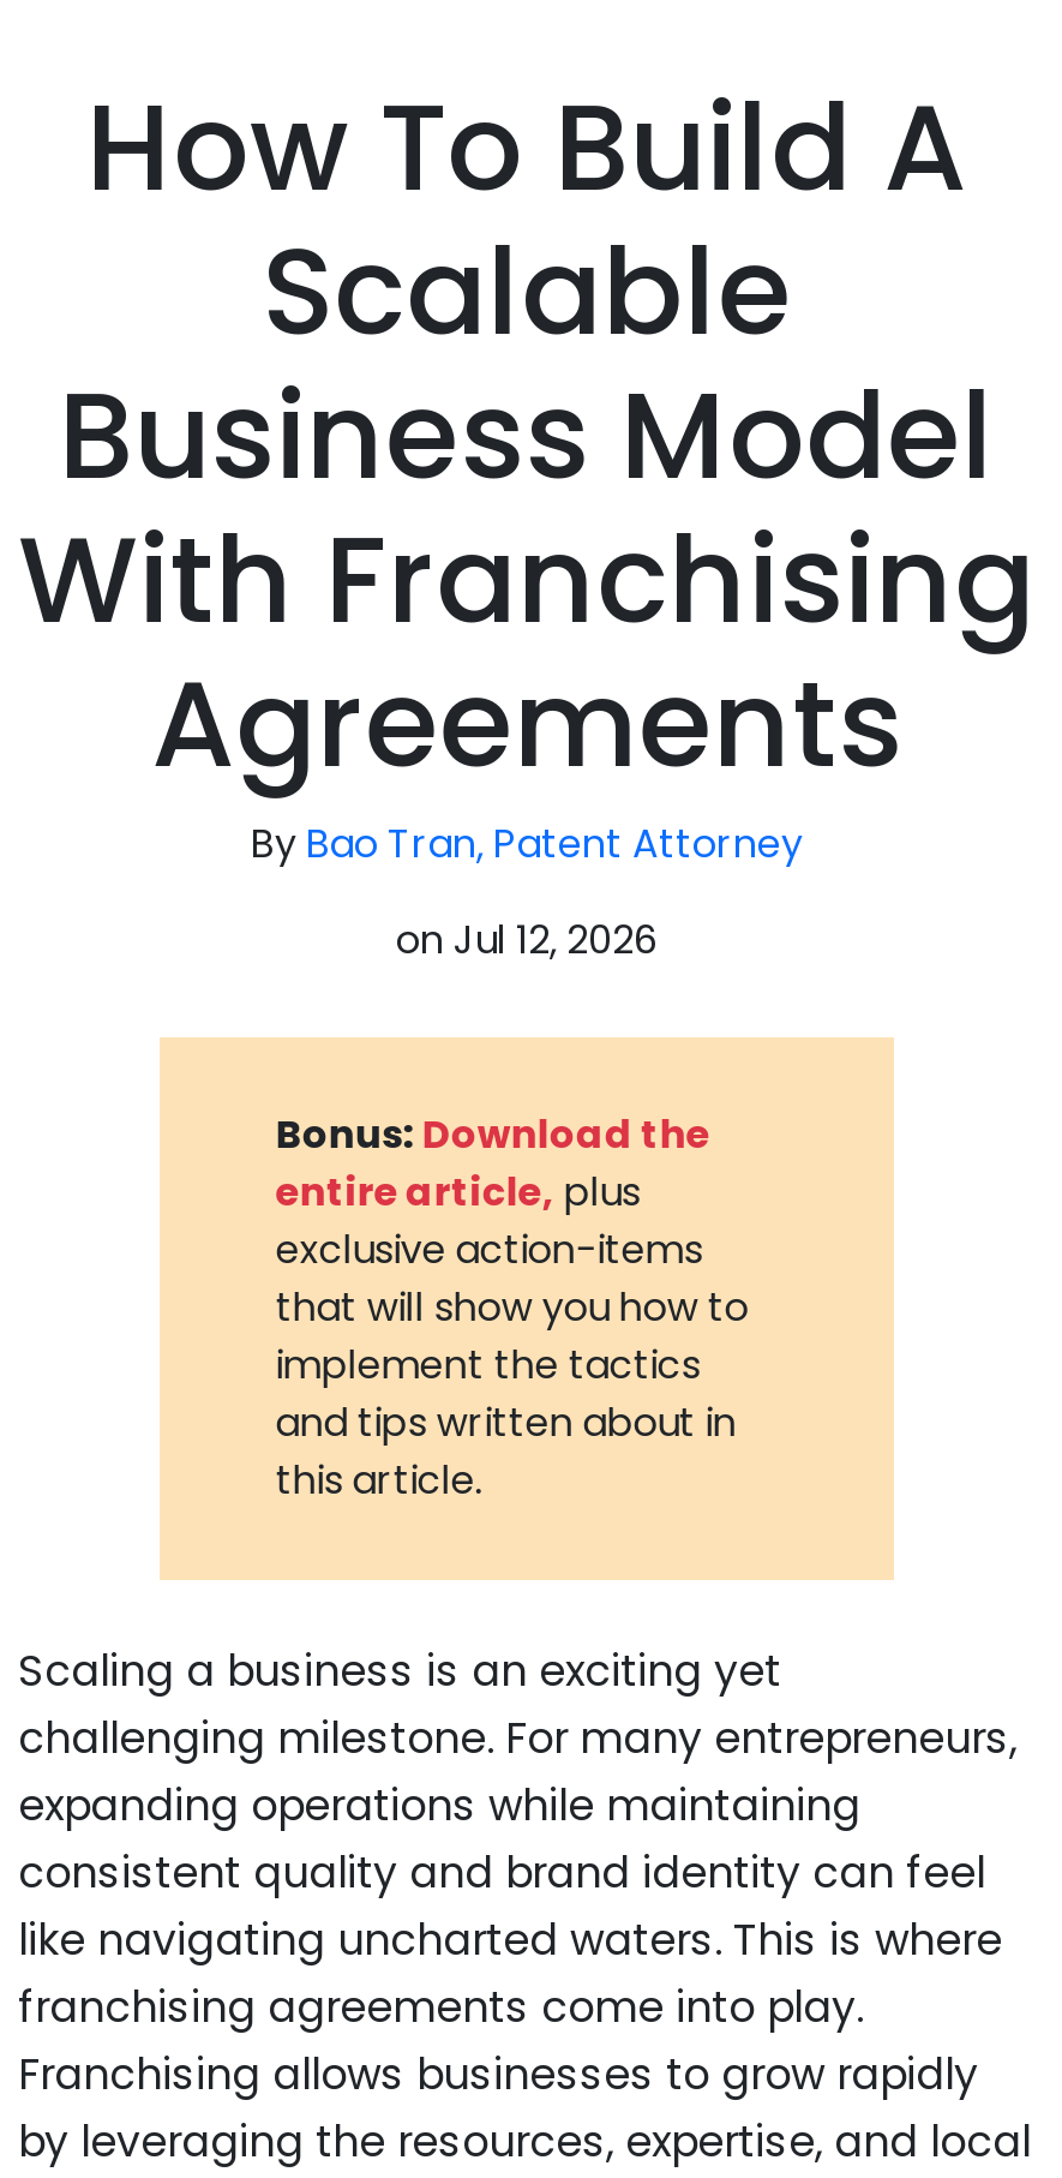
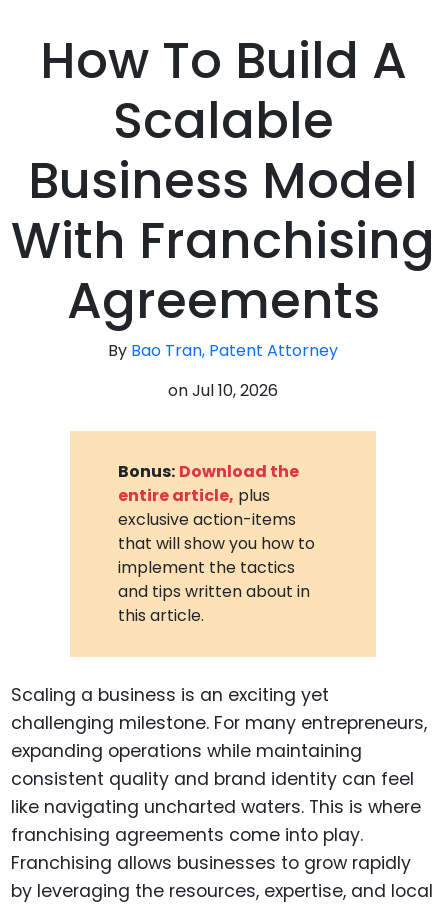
- on Jul 12, 2026
+ on Jul 10, 2026
